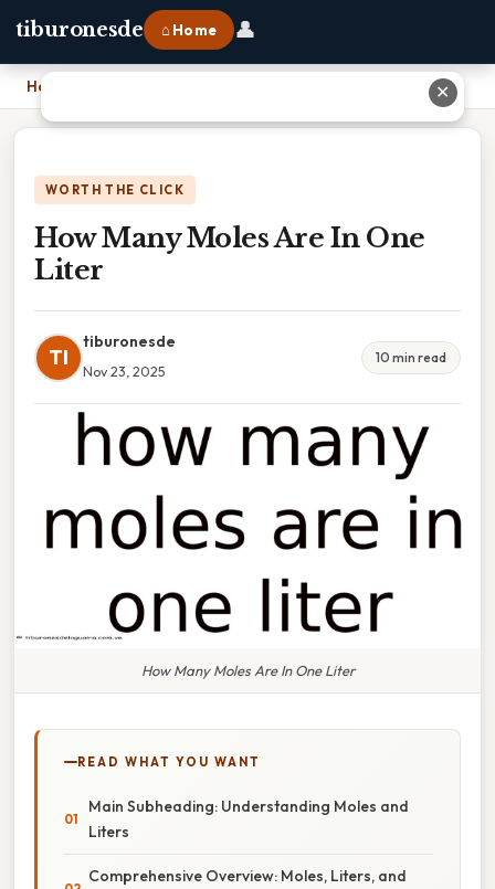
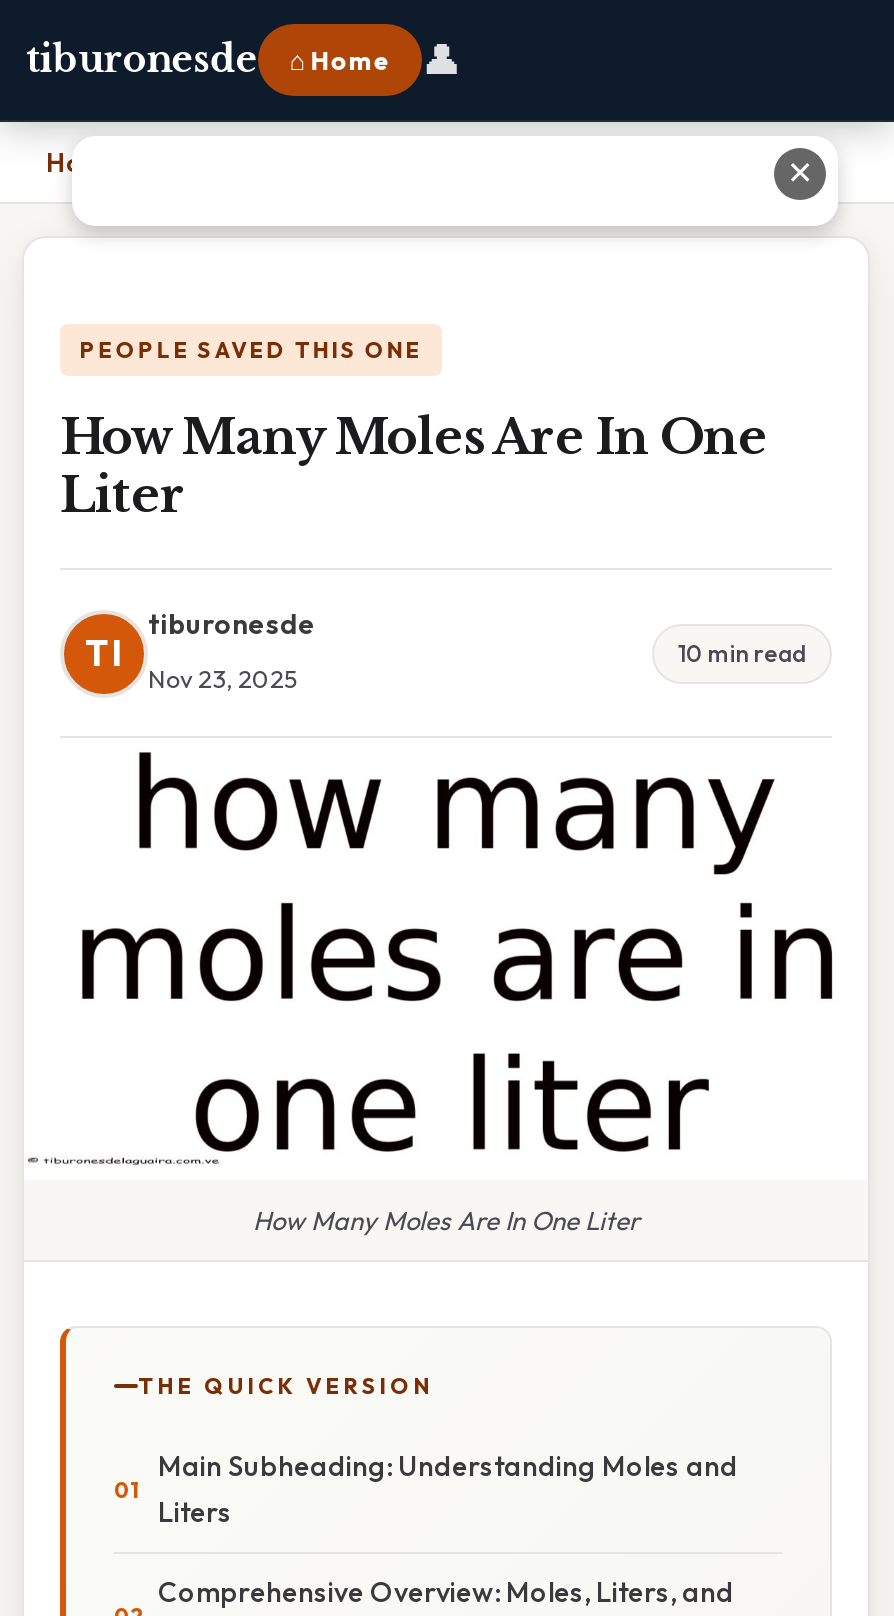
- WORTH THE CLICK
+ PEOPLE SAVED THIS ONE

- READ WHAT YOU WANT
+ THE QUICK VERSION
